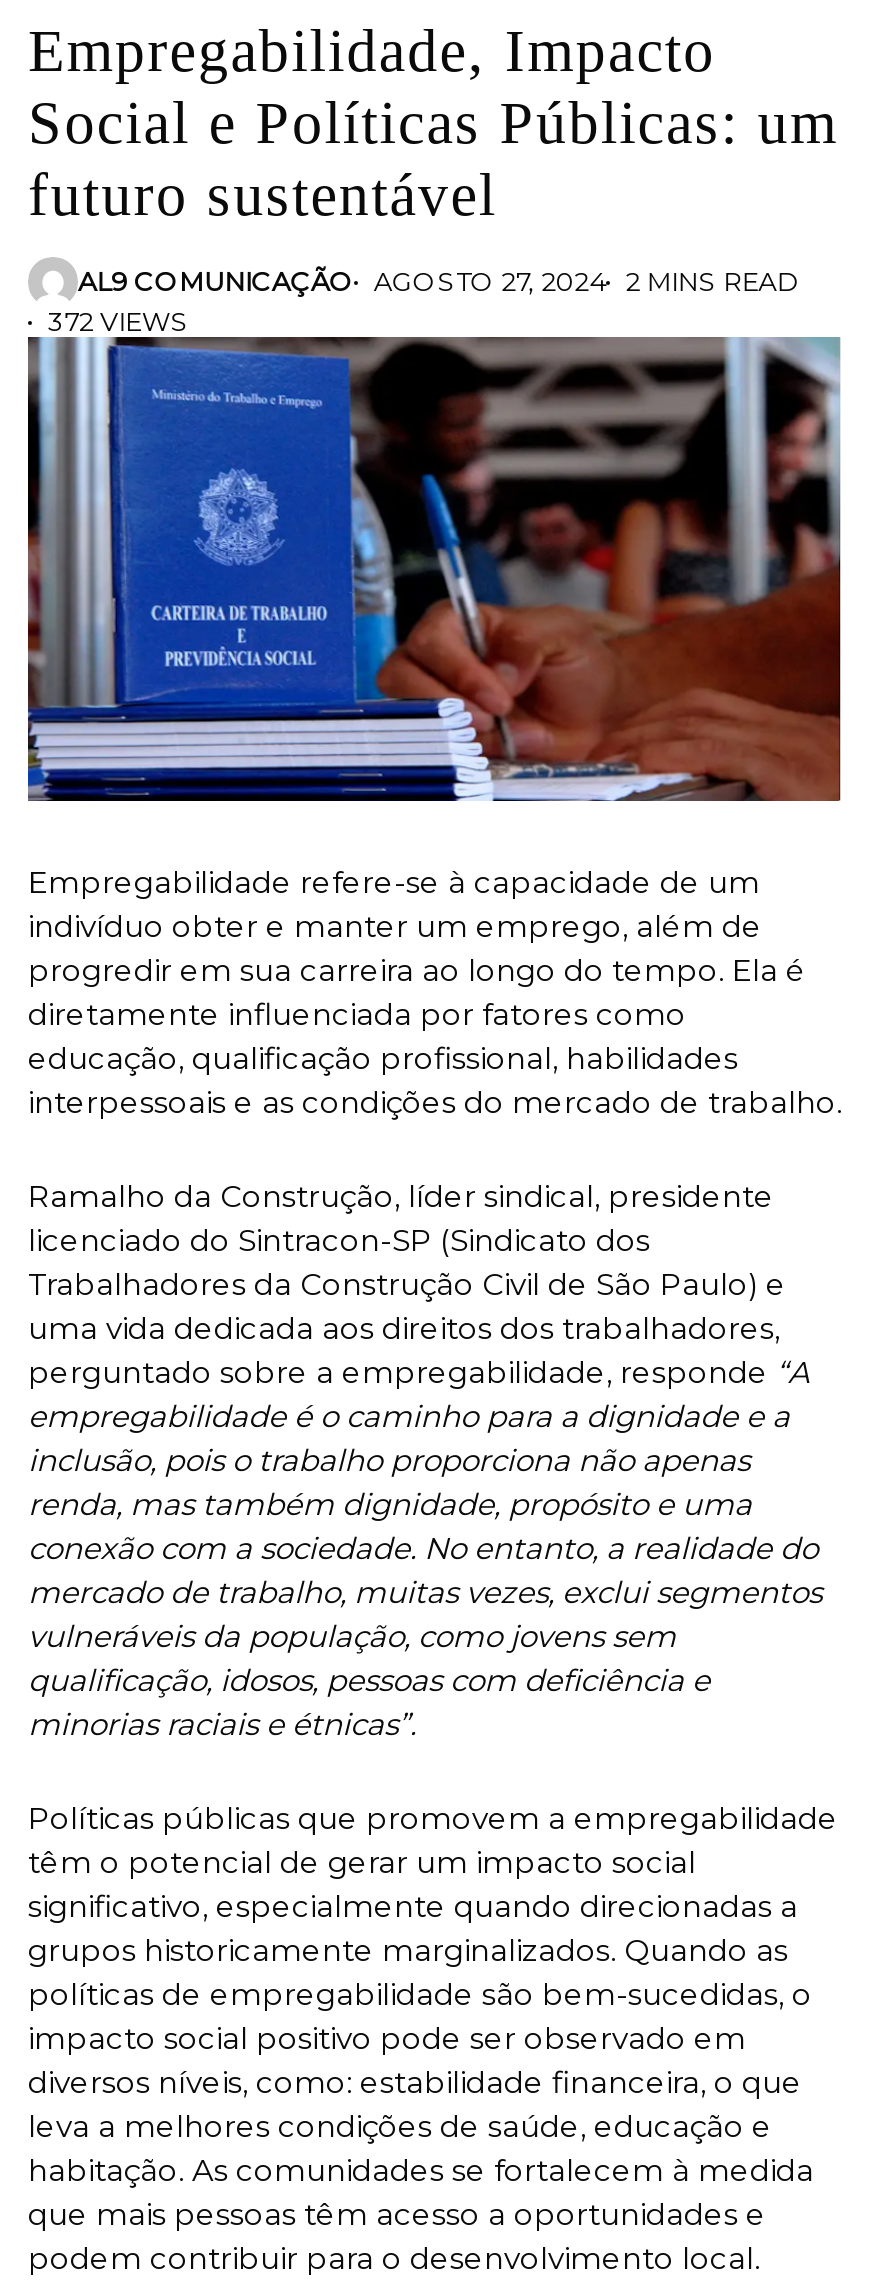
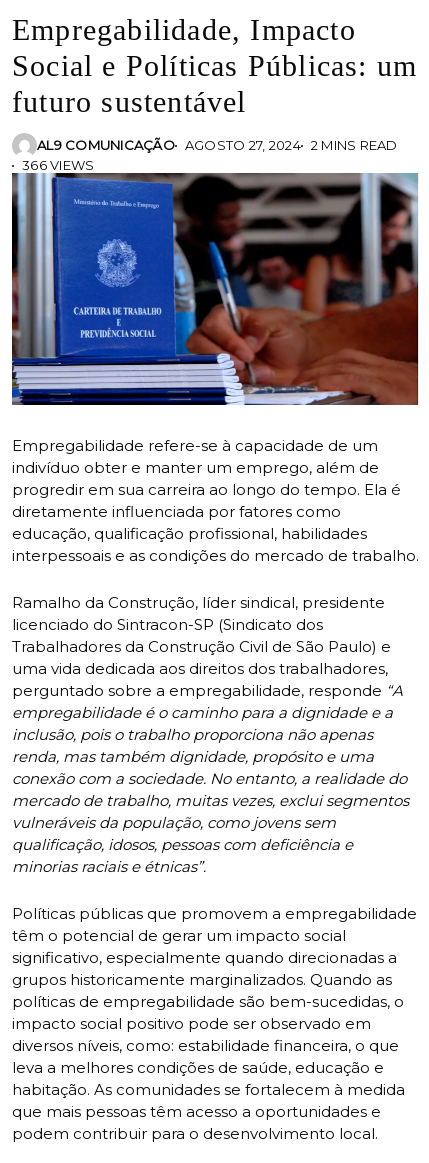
- 372 VIEWS
+ 366 VIEWS
